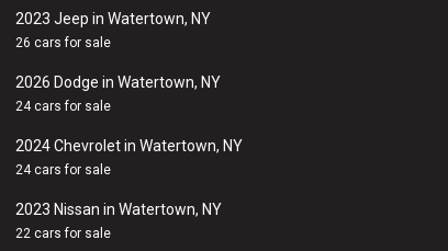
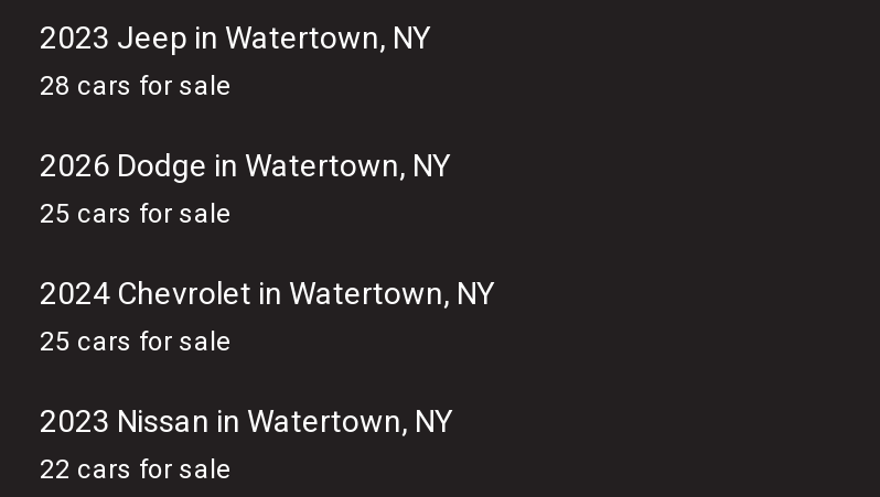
- 26 cars for sale
+ 28 cars for sale

- 24 cars for sale
+ 25 cars for sale

- 24 cars for sale
+ 25 cars for sale
